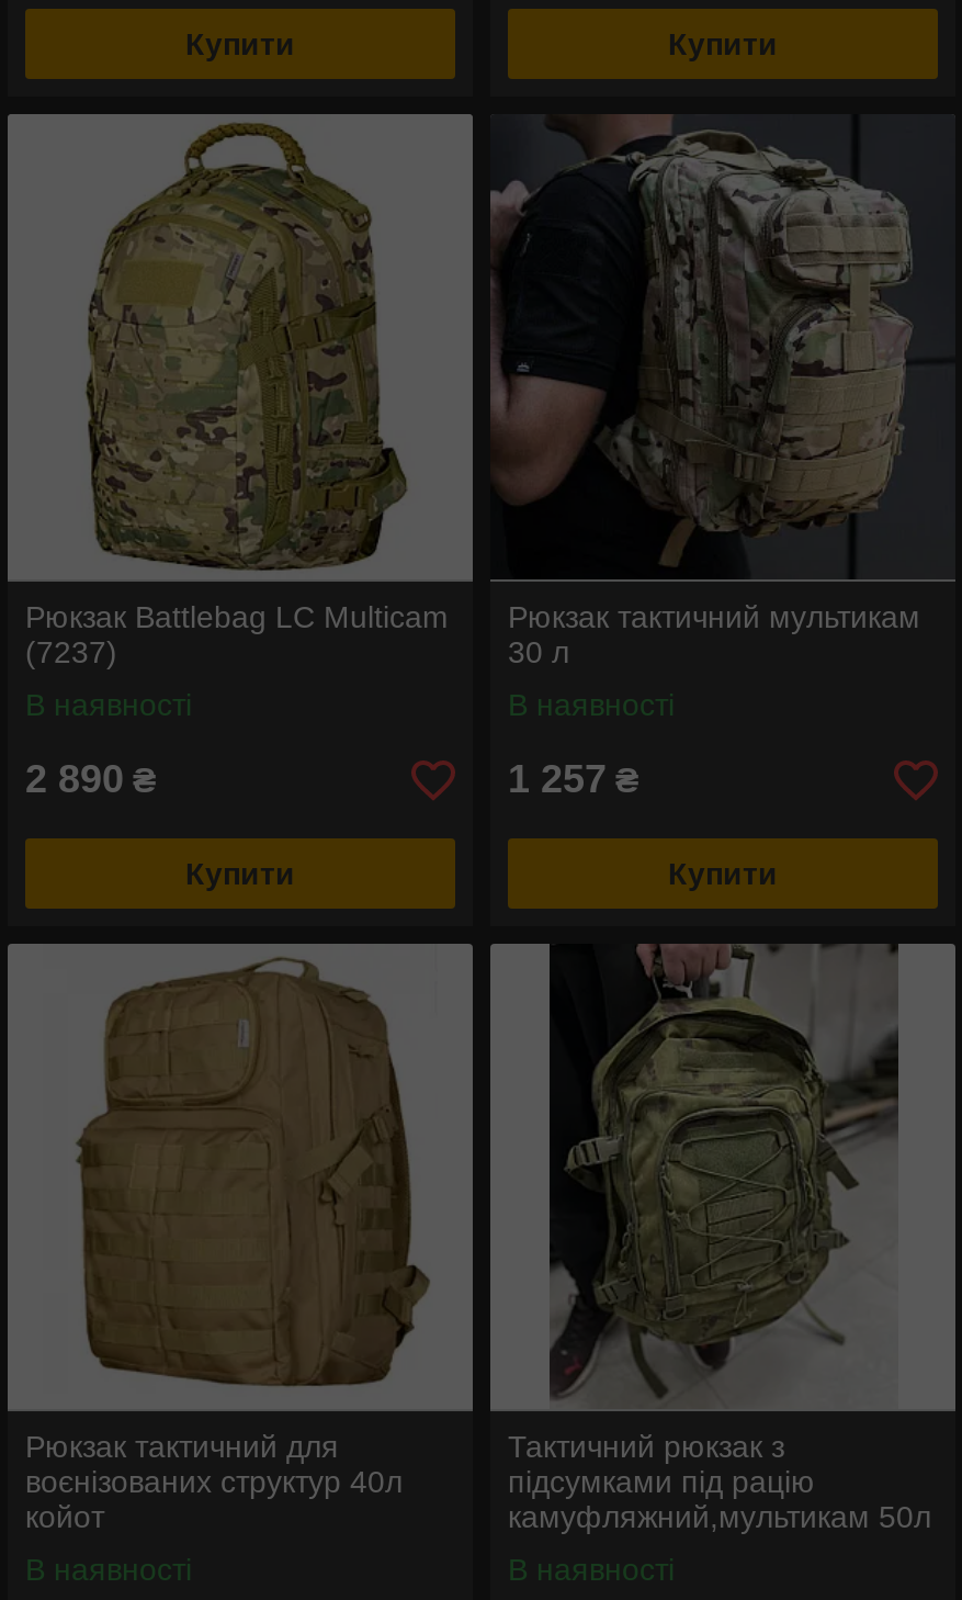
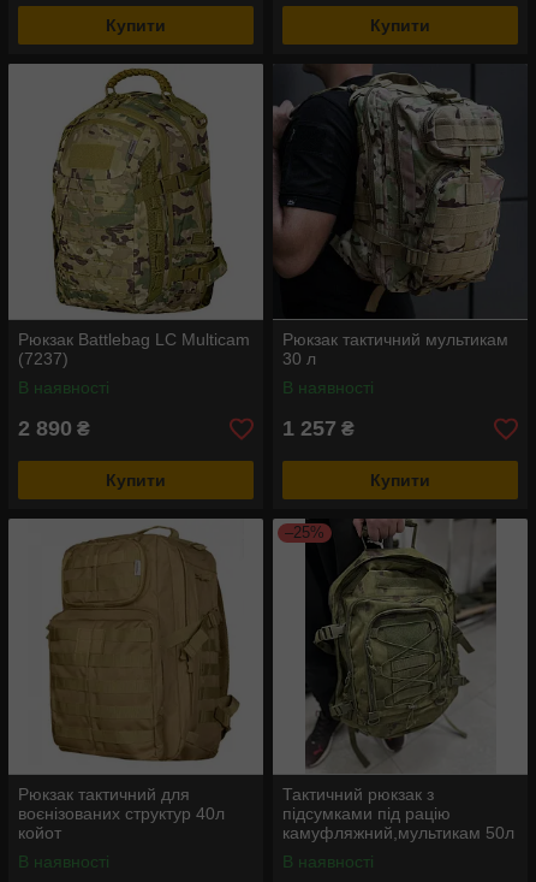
+ –25%
